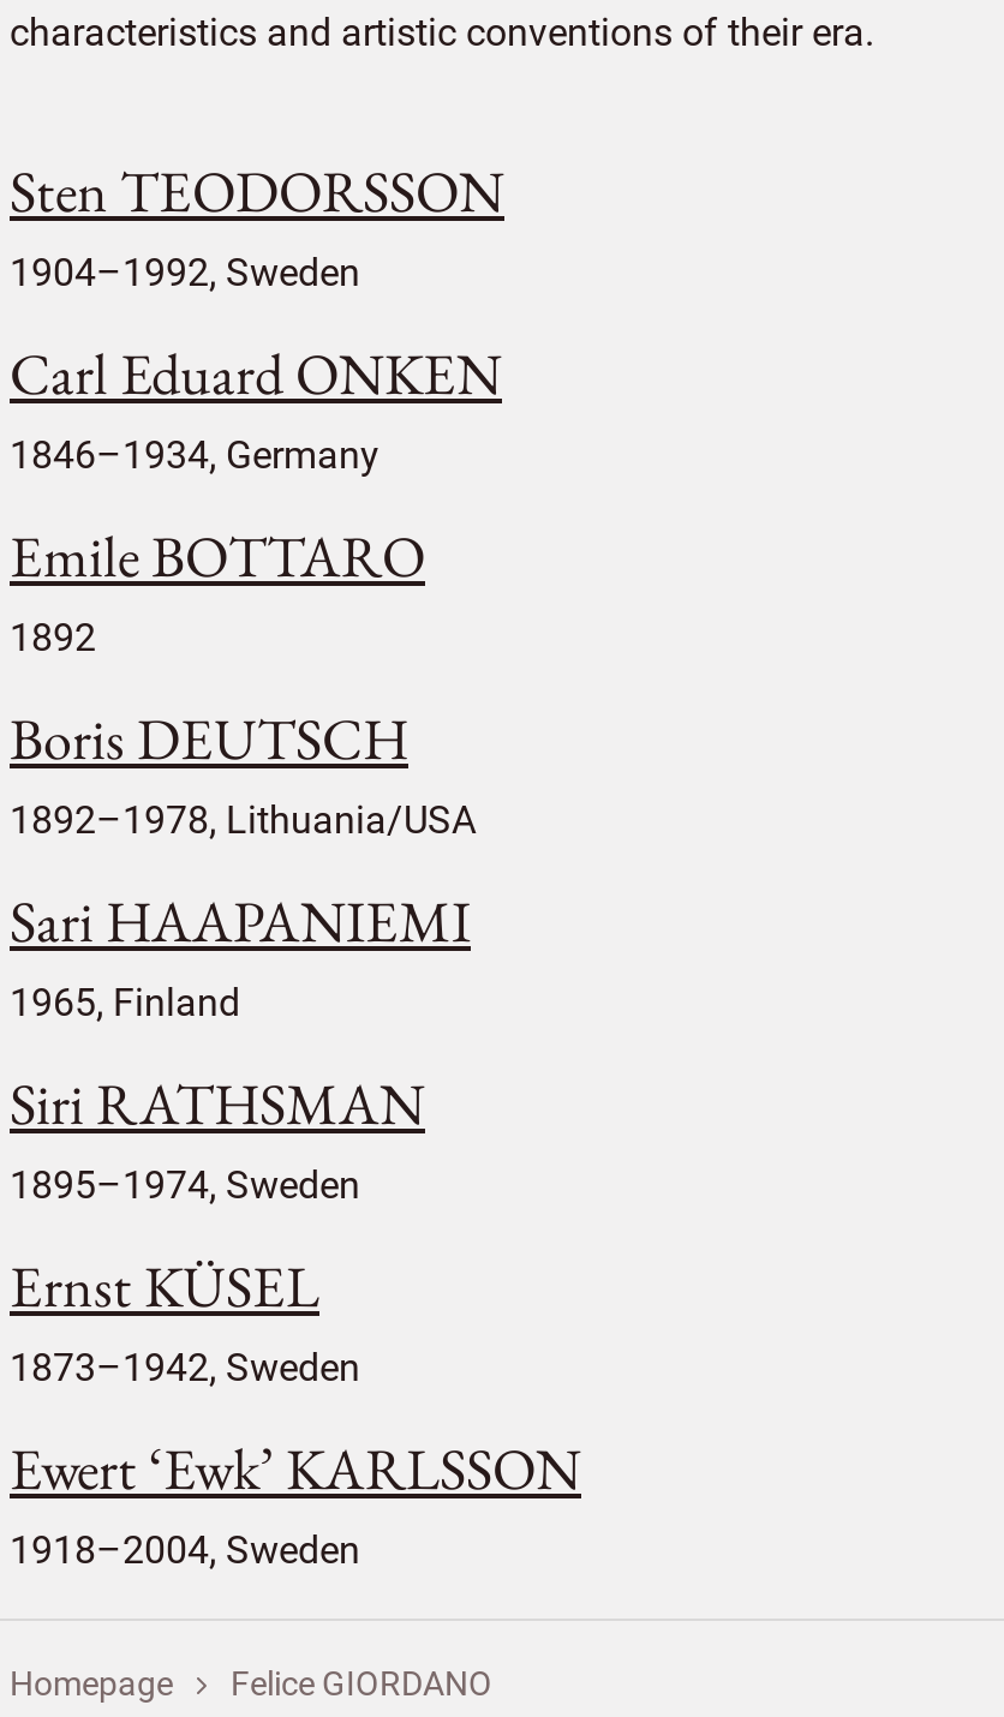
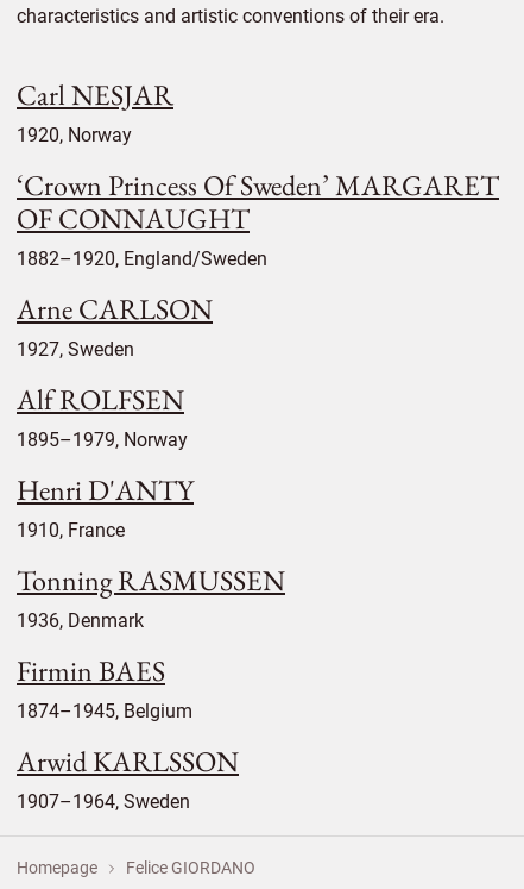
- Sten TEODORSSON
- 1904–1992, Sweden
+ Carl NESJAR
+ 1920, Norway

- Carl Eduard ONKEN
- 1846–1934, Germany
+ ‘Crown Princess Of Sweden’ MARGARET
+ OF CONNAUGHT
+ 1882–1920, England/Sweden

- Emile BOTTARO
- 1892
+ Arne CARLSON
+ 1927, Sweden

- Boris DEUTSCH
- 1892–1978, Lithuania/USA
+ Alf ROLFSEN
+ 1895–1979, Norway

- Sari HAAPANIEMI
- 1965, Finland
+ Henri D'ANTY
+ 1910, France

- Siri RATHSMAN
- 1895–1974, Sweden
+ Tonning RASMUSSEN
+ 1936, Denmark

- Ernst KÜSEL
- 1873–1942, Sweden
+ Firmin BAES
+ 1874–1945, Belgium

- Ewert ‘Ewk’ KARLSSON
- 1918–2004, Sweden
+ Arwid KARLSSON
+ 1907–1964, Sweden
